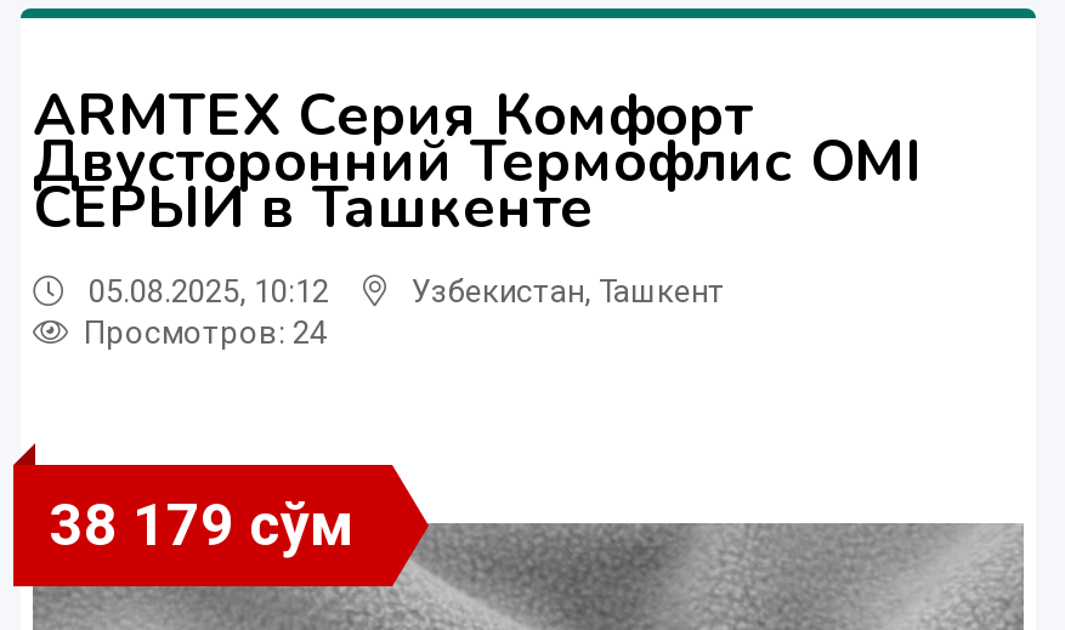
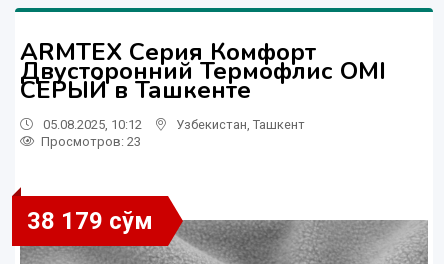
- Просмотров: 24
+ Просмотров: 23
